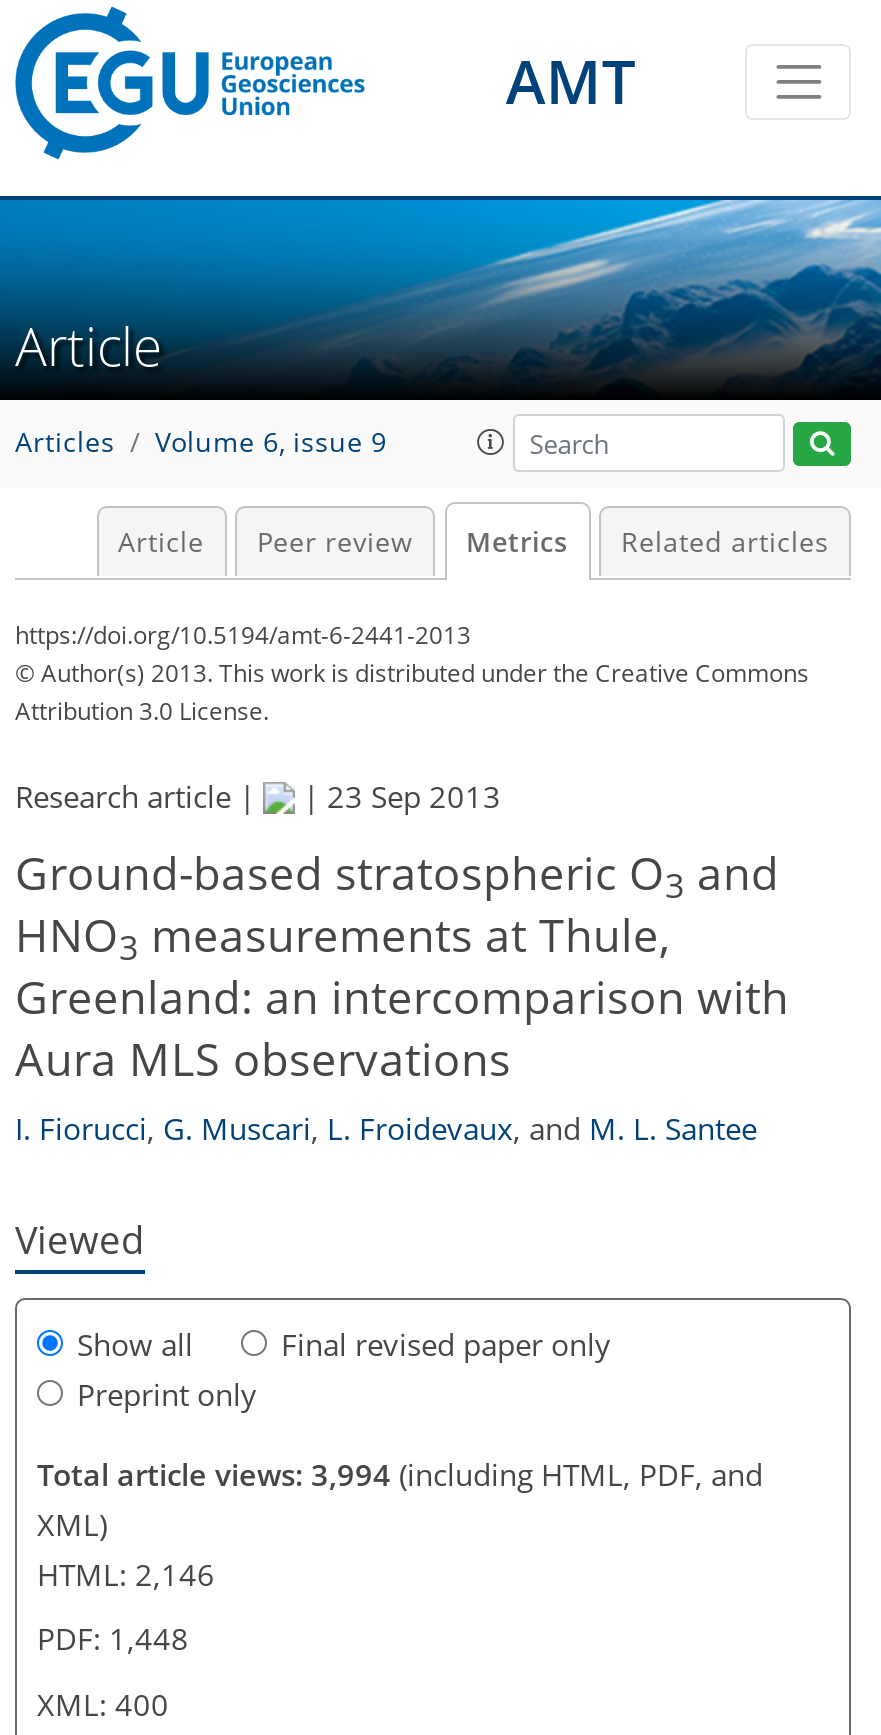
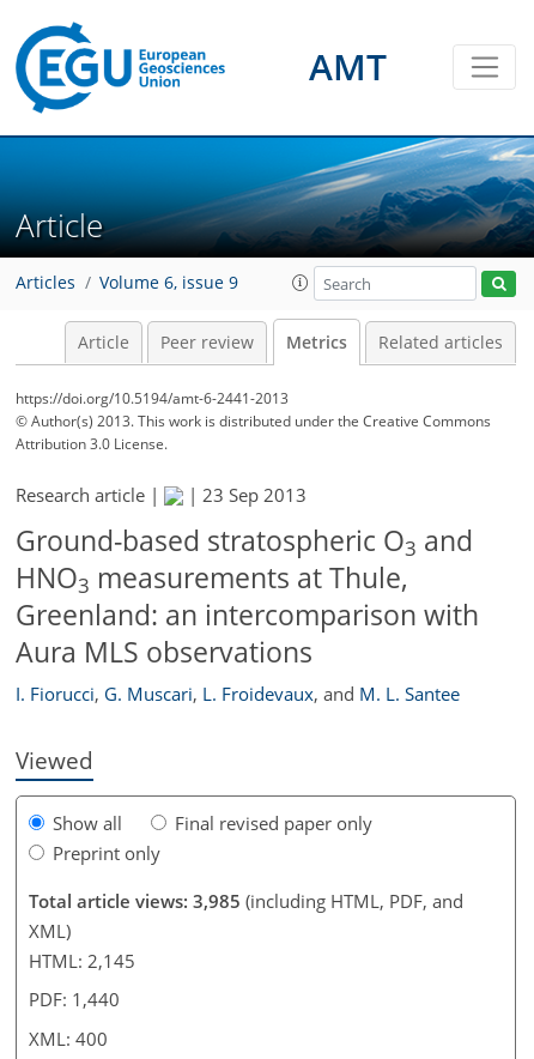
- Total article views: 3,994 (including HTML, PDF, and
+ Total article views: 3,985 (including HTML, PDF, and

- HTML: 2,146
+ HTML: 2,145

- PDF: 1,448
+ PDF: 1,440
